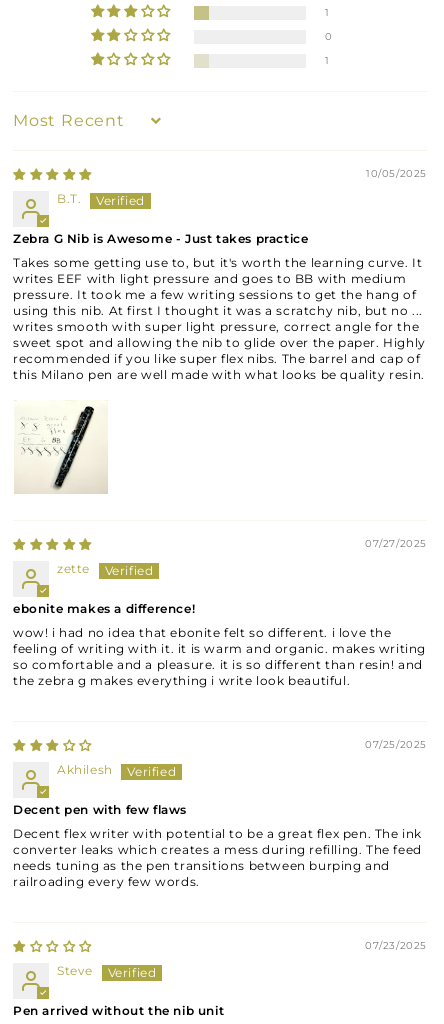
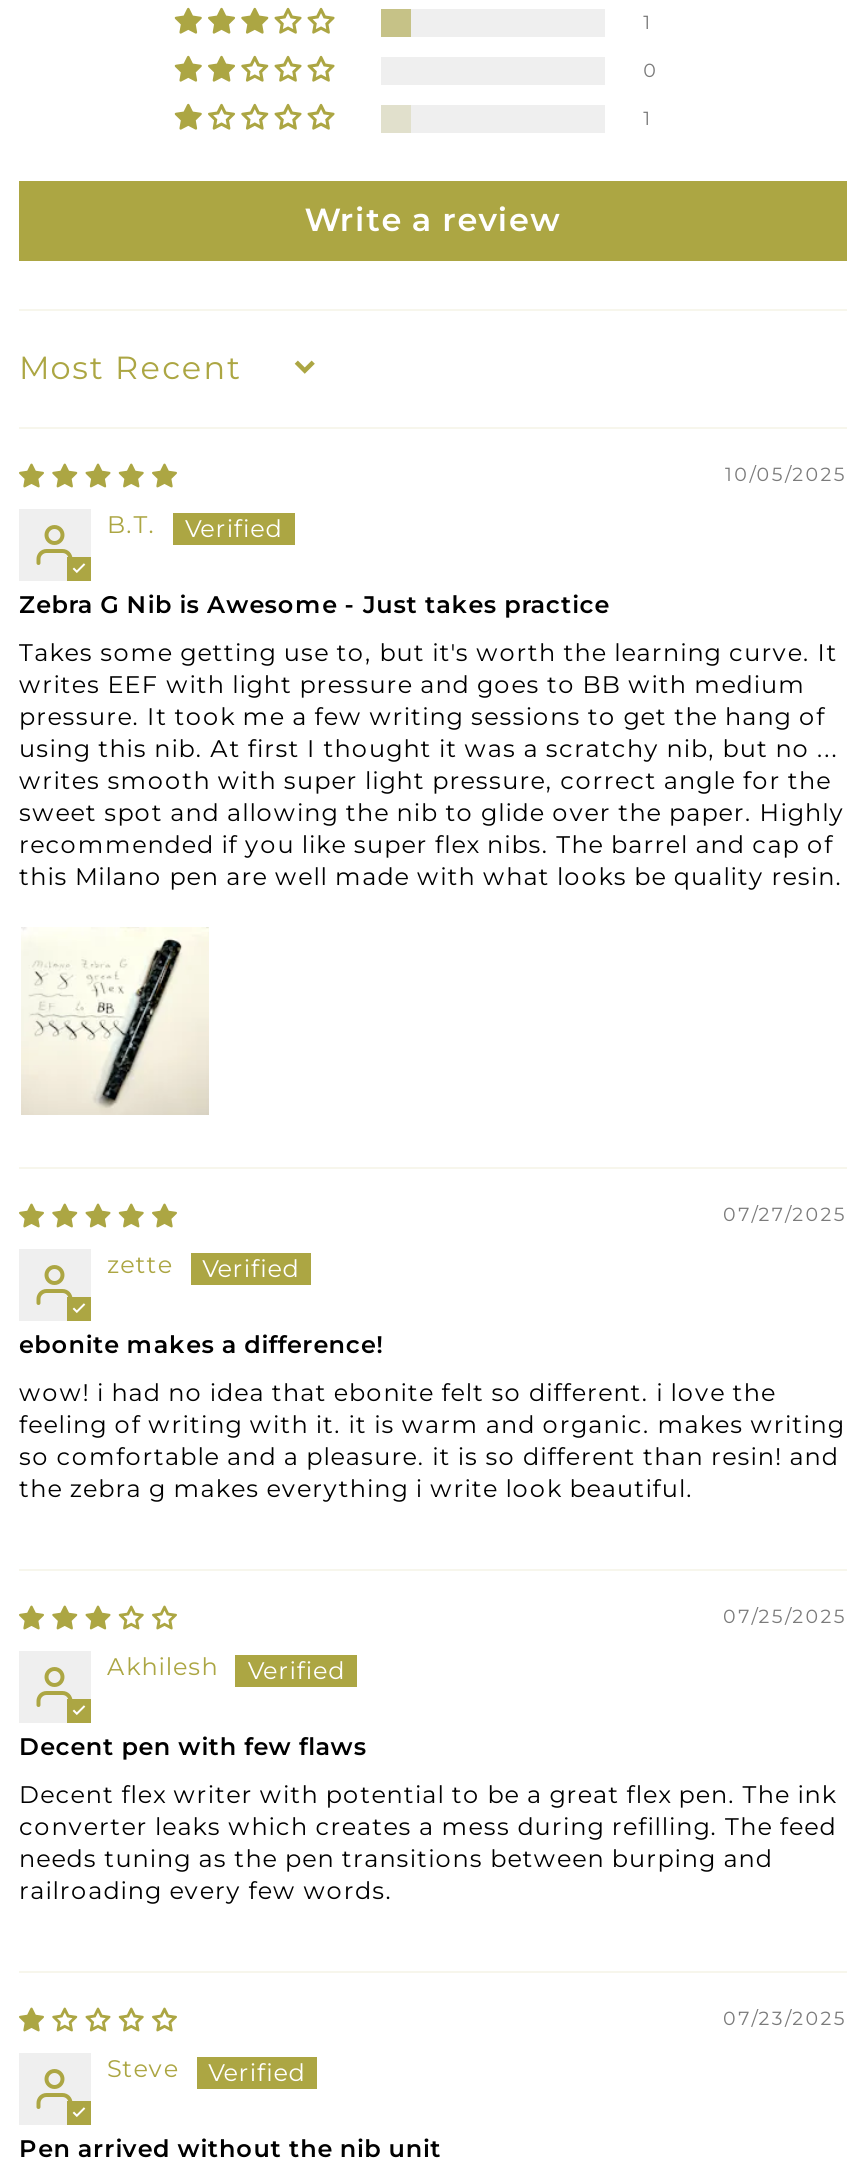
+ Write a review
